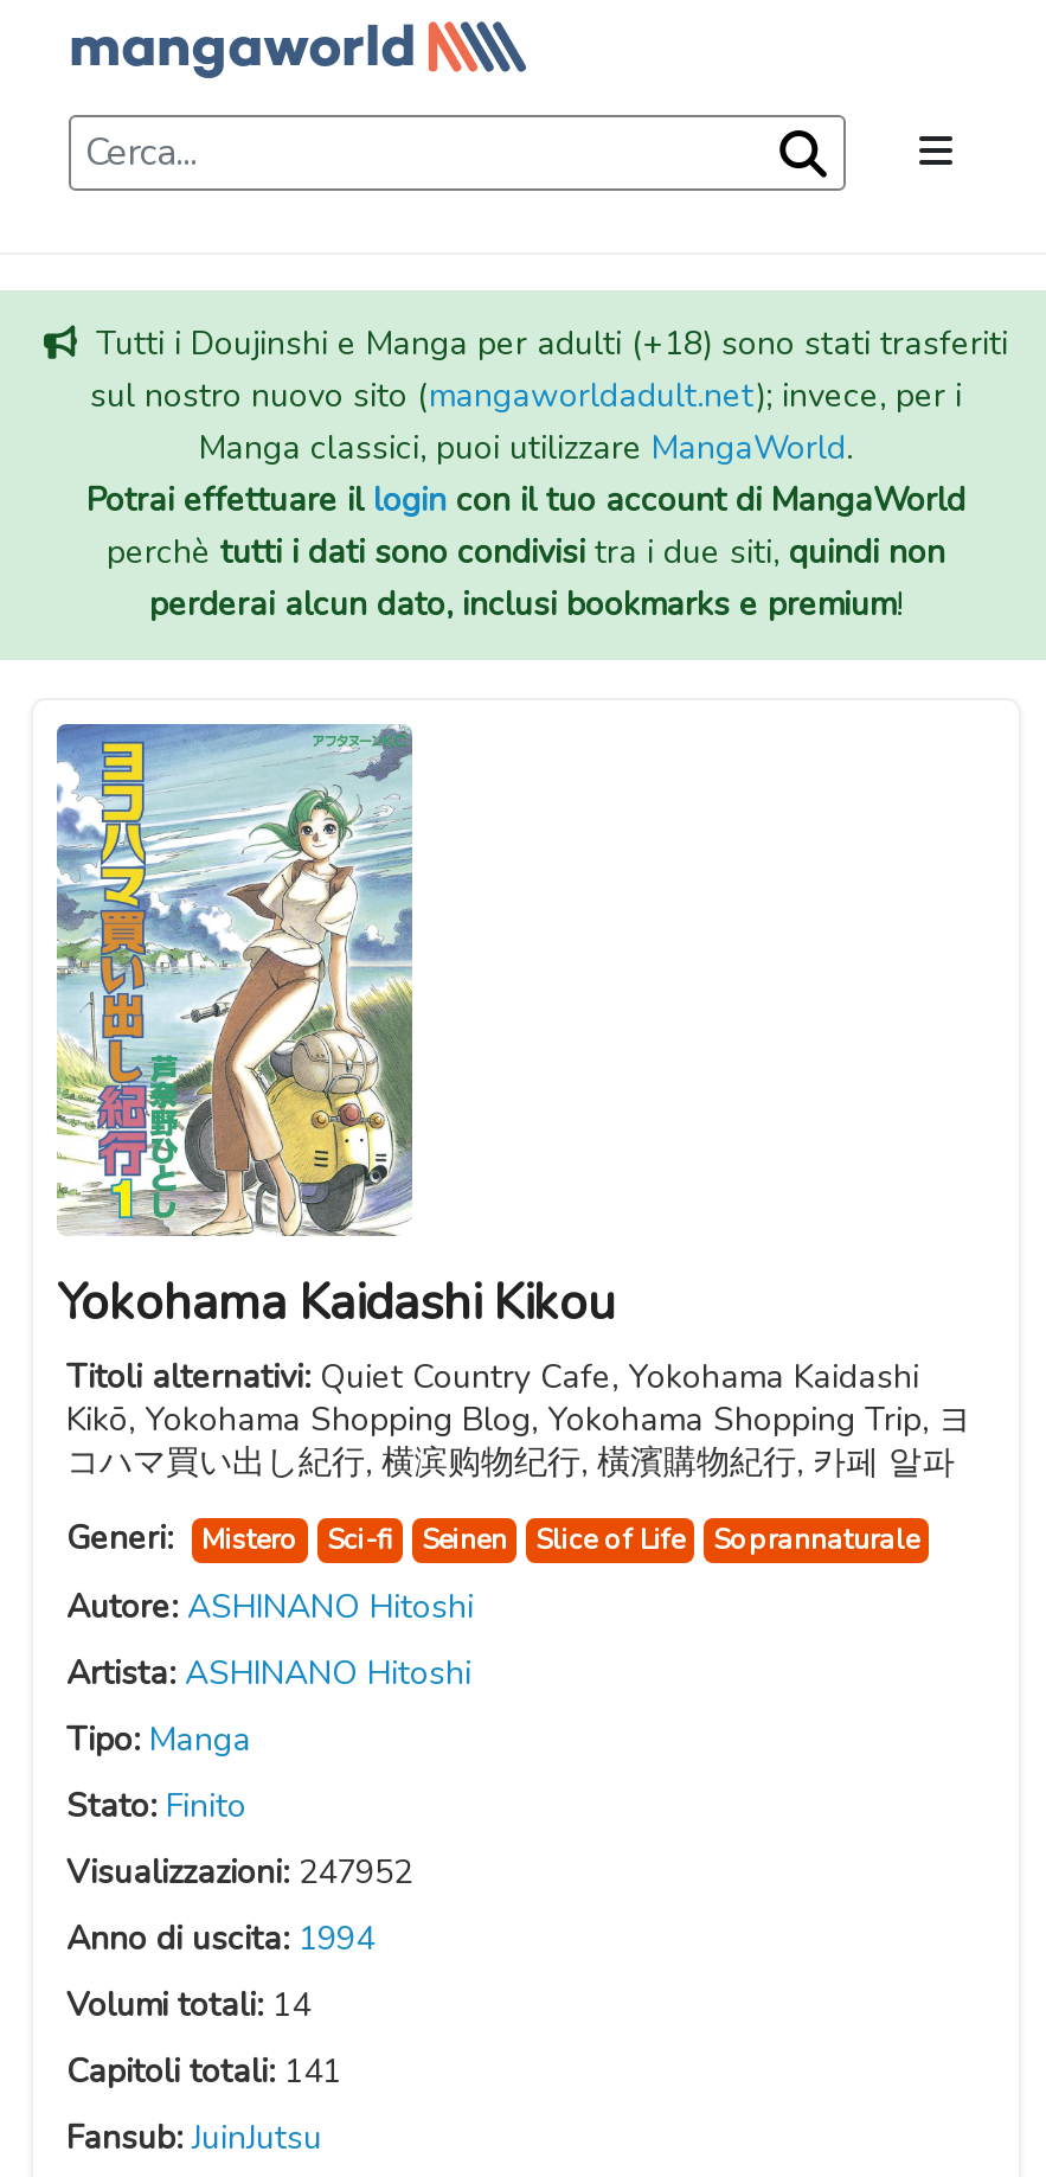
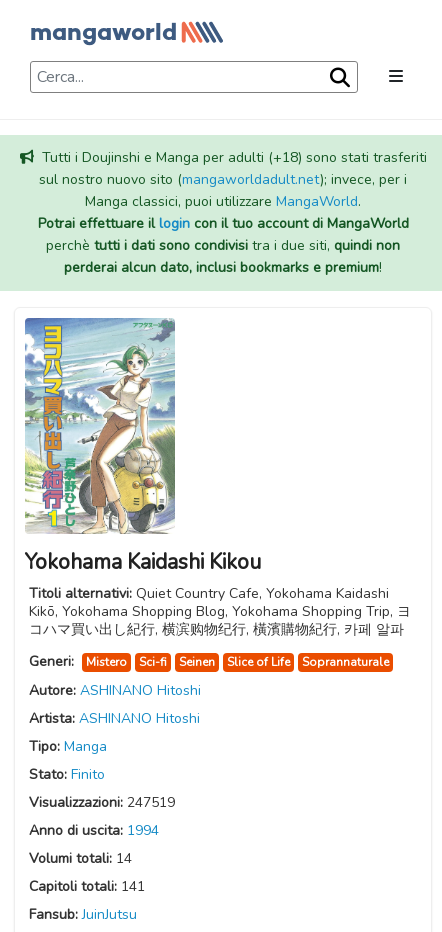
- Visualizzazioni: 247952
+ Visualizzazioni: 247519
